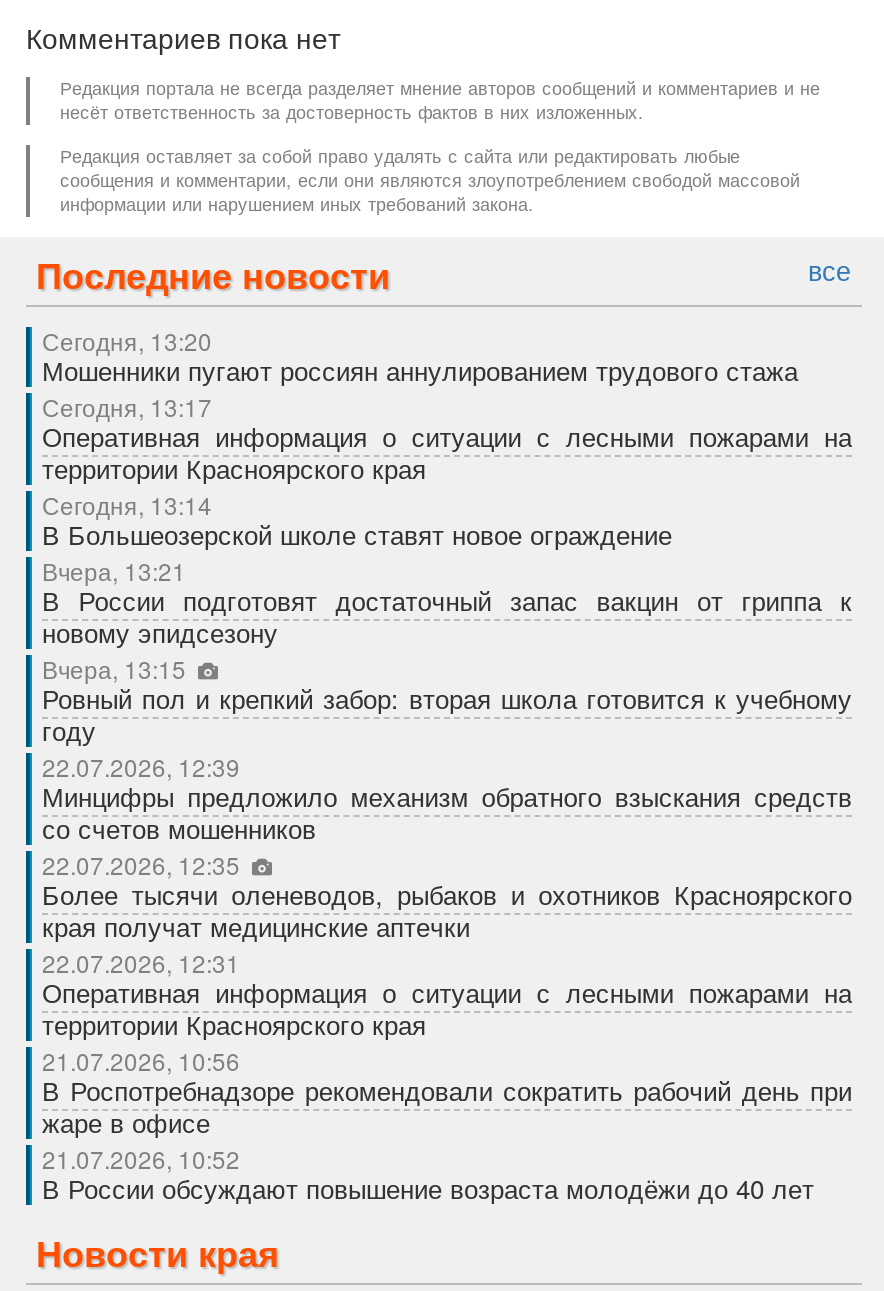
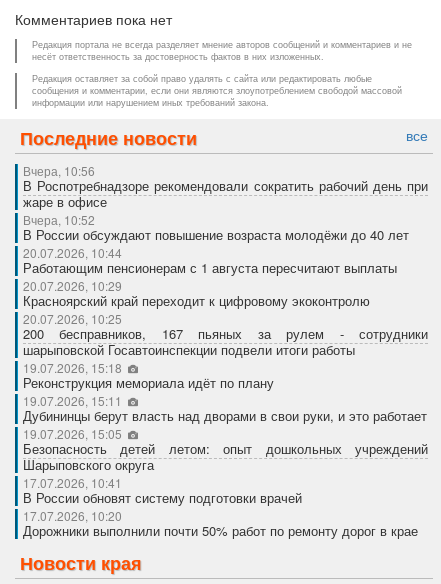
- Сегодня, 13:20
- Мошенники пугают россиян аннулированием трудового стажа
- Сегодня, 13:17
- Оперативная информация о ситуации с лесными пожарами на
- территории Красноярского края
- Сегодня, 13:14
- В Большеозерской школе ставят новое ограждение
- Вчера, 13:21
- В России подготовят достаточный запас вакцин от гриппа к
- новому эпидсезону
- Вчера, 13:15
- Ровный пол и крепкий забор: вторая школа готовится к учебному
- году
- 22.07.2026, 12:39
- Минцифры предложило механизм обратного взыскания средств
- со счетов мошенников
- 22.07.2026, 12:35
- Более тысячи оленеводов, рыбаков и охотников Красноярского
- края получат медицинские аптечки
- 22.07.2026, 12:31
- Оперативная информация о ситуации с лесными пожарами на
- территории Красноярского края
- 21.07.2026, 10:56
+ Вчера, 10:56

moved up: В Роспотребнадзоре рекомендовали сократить рабочий день при | жаре в офисе

- 21.07.2026, 10:52
+ Вчера, 10:52

moved up: В России обсуждают повышение возраста молодёжи до 40 лет

+ 20.07.2026, 10:44
+ Работающим пенсионерам с 1 августа пересчитают выплаты
+ 20.07.2026, 10:29
+ Красноярский край переходит к цифровому экоконтролю
+ 20.07.2026, 10:25
+ 200 бесправников, 167 пьяных за рулем - сотрудники
+ шарыповской Госавтоинспекции подвели итоги работы
+ 19.07.2026, 15:18
+ Реконструкция мемориала идёт по плану
+ 19.07.2026, 15:11
+ Дубининцы берут власть над дворами в свои руки, и это работает
+ 19.07.2026, 15:05
+ Безопасность детей летом: опыт дошкольных учреждений
+ Шарыповского округа
+ 17.07.2026, 10:41
+ В России обновят систему подготовки врачей
+ 17.07.2026, 10:20
+ Дорожники выполнили почти 50% работ по ремонту дорог в крае
